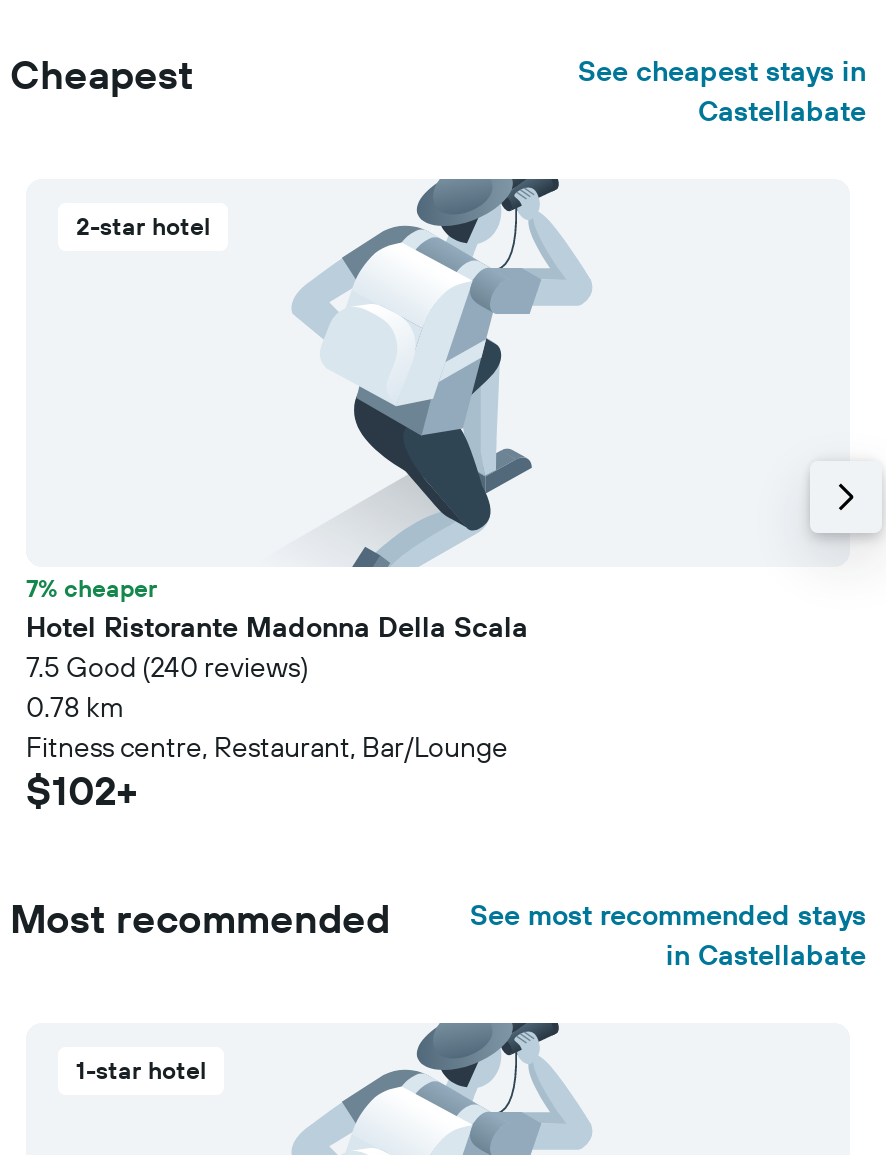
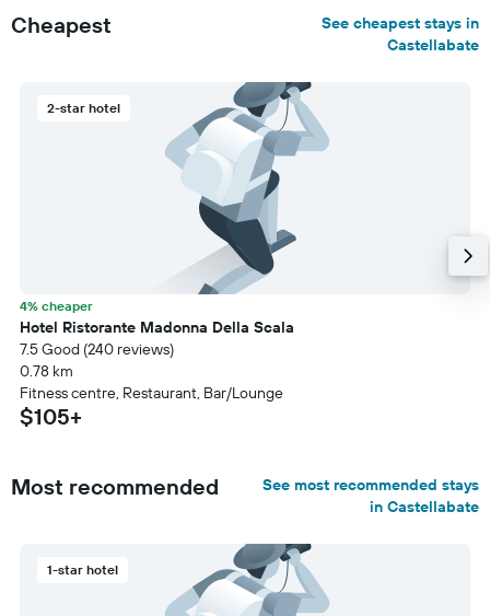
- 7% cheaper
+ 4% cheaper

- $102+
+ $105+
